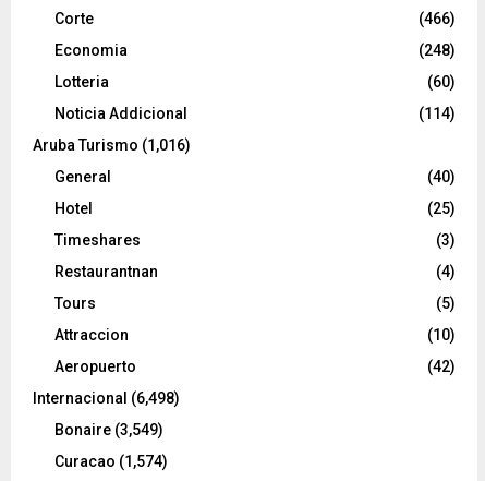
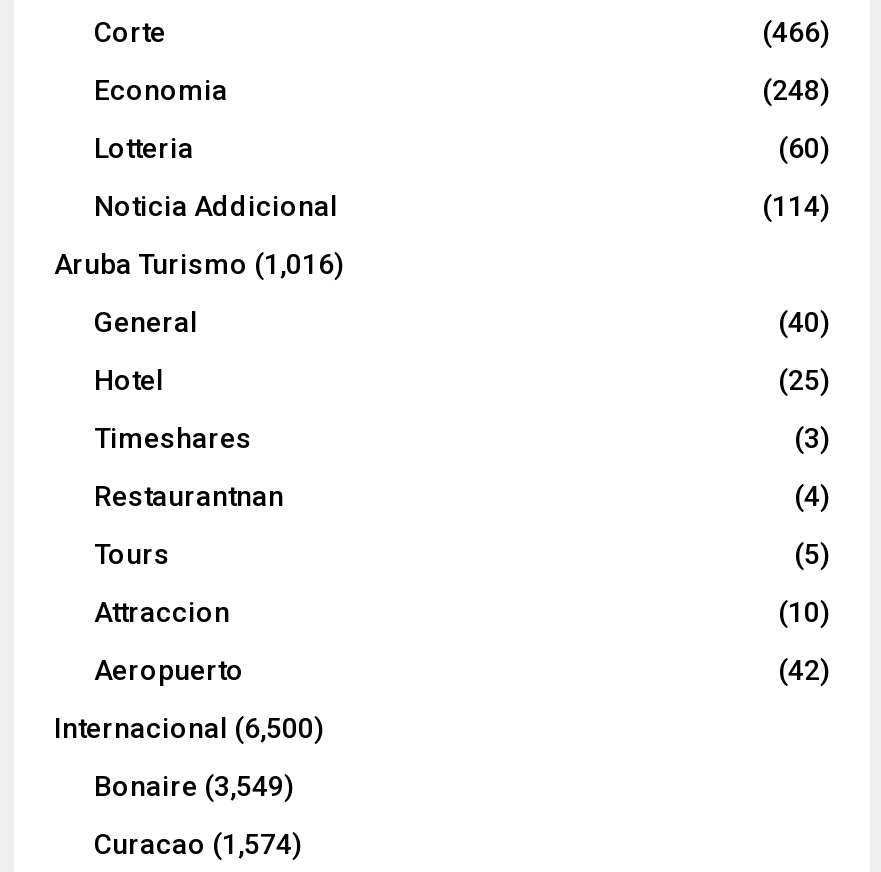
- Internacional (6,498)
+ Internacional (6,500)
